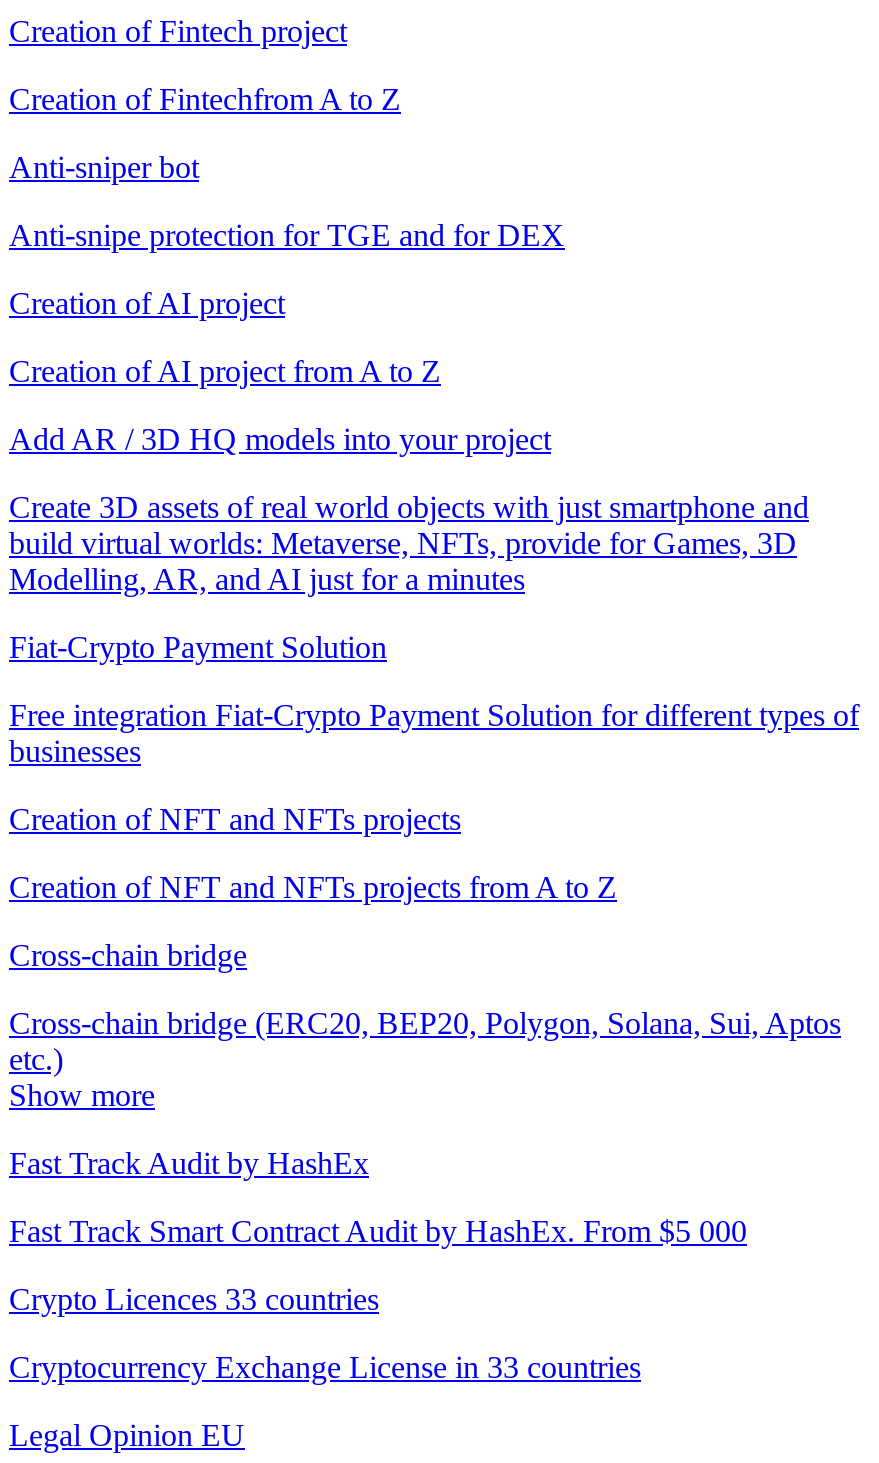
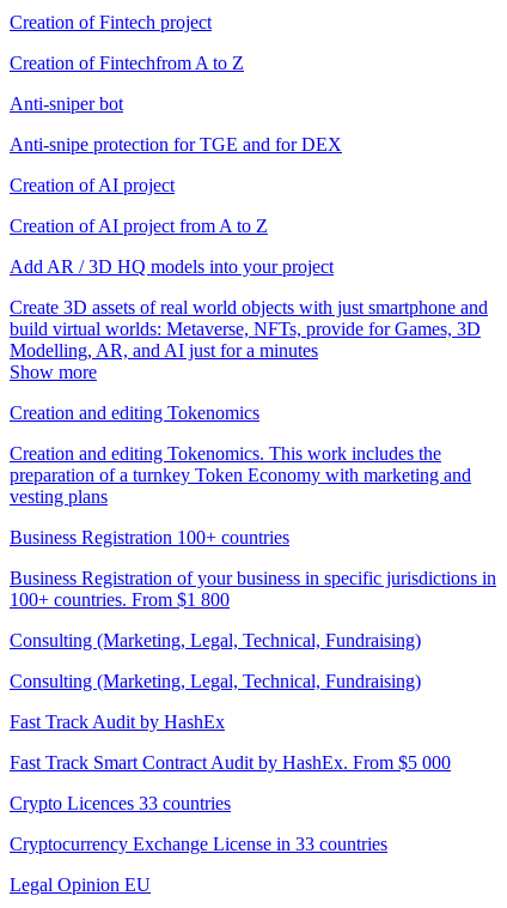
- Fiat-Crypto Payment Solution
- Free integration Fiat-Crypto Payment Solution for different types of
- businesses
- Creation of NFT and NFTs projects
- Creation of NFT and NFTs projects from A to Z
- Cross-chain bridge
- Cross-chain bridge (ERC20, BEP20, Polygon, Solana, Sui, Aptos
- etc.)

moved up: Show more

+ Creation and editing Tokenomics
+ Creation and editing Tokenomics. This work includes the
+ preparation of a turnkey Token Economy with marketing and
+ vesting plans
+ Business Registration 100+ countries
+ Business Registration of your business in specific jurisdictions in
+ 100+ countries. From $1 800
+ Consulting (Marketing, Legal, Technical, Fundraising)
+ Consulting (Marketing, Legal, Technical, Fundraising)
